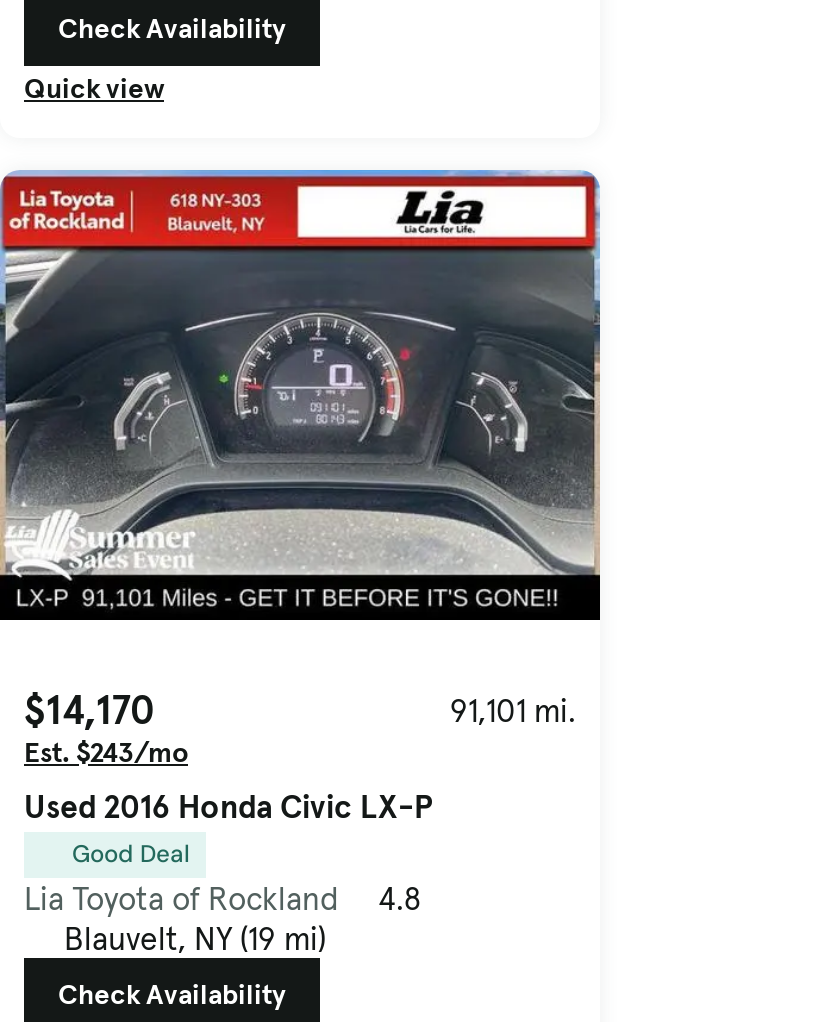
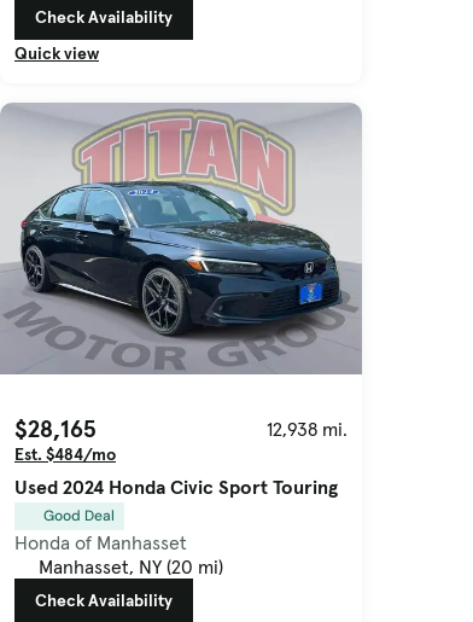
- [image]
- $14,170
- 91,101 mi.
- Est. $243/mo
- Used 2016 Honda Civic LX-P
+ [image]
+ $28,165
+ 12,938 mi.
+ Est. $484/mo
+ Used 2024 Honda Civic Sport Touring

- Lia Toyota of Rockland
- 4.8
- Blauvelt, NY (19 mi)
+ Honda of Manhasset
+ Manhasset, NY (20 mi)
